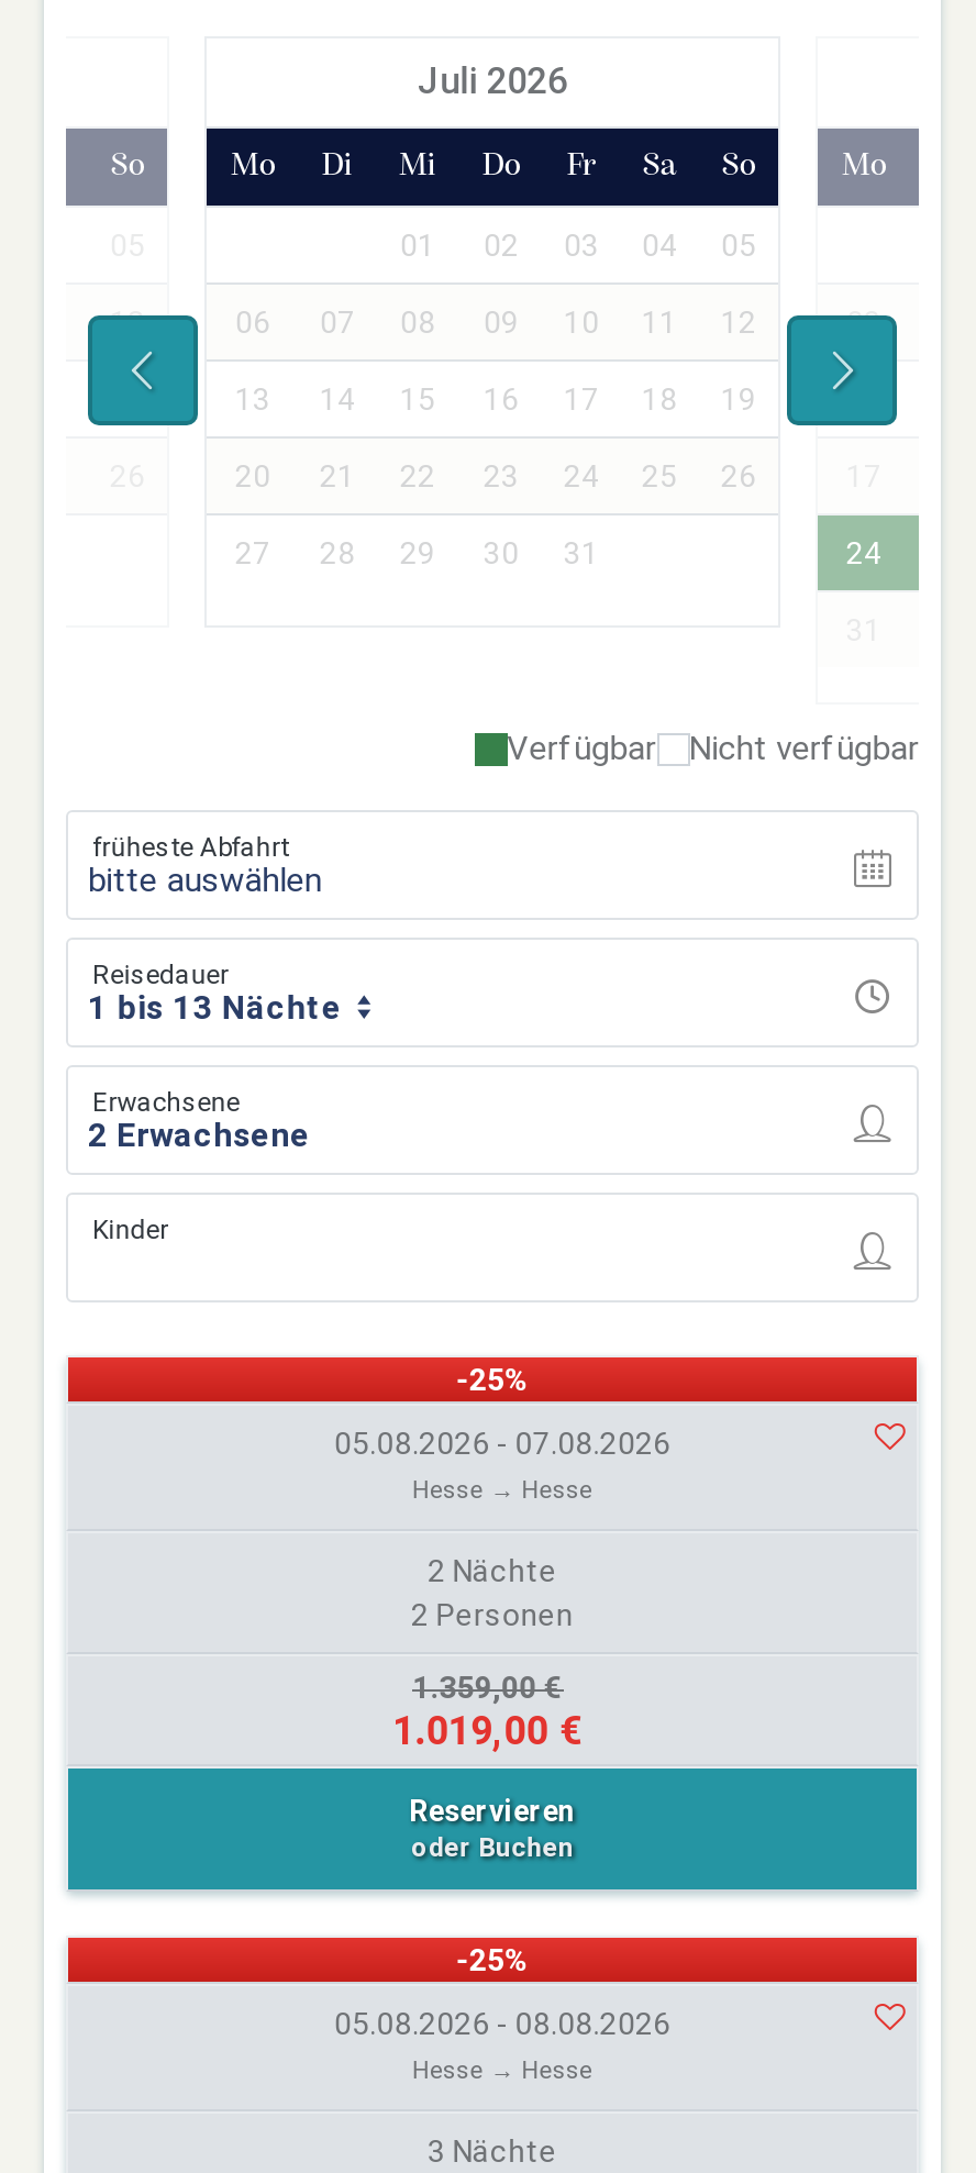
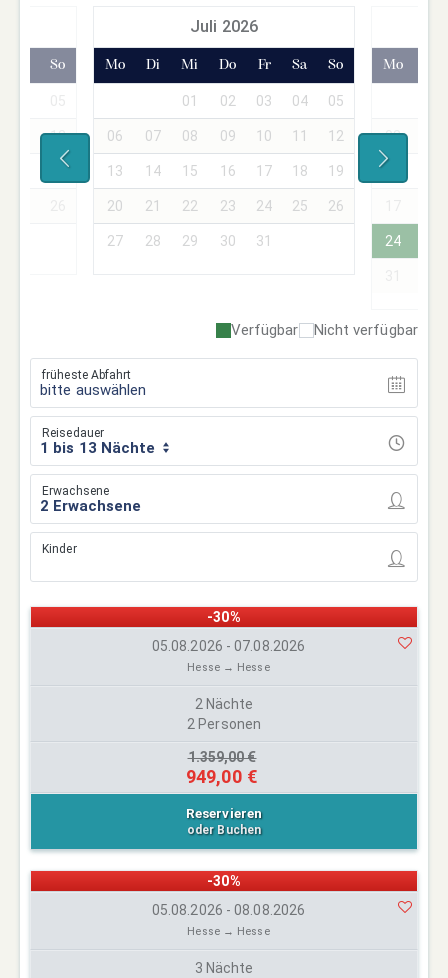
- -25%
+ -30%

- 1.019,00 €
+ 949,00 €

- -25%
+ -30%
